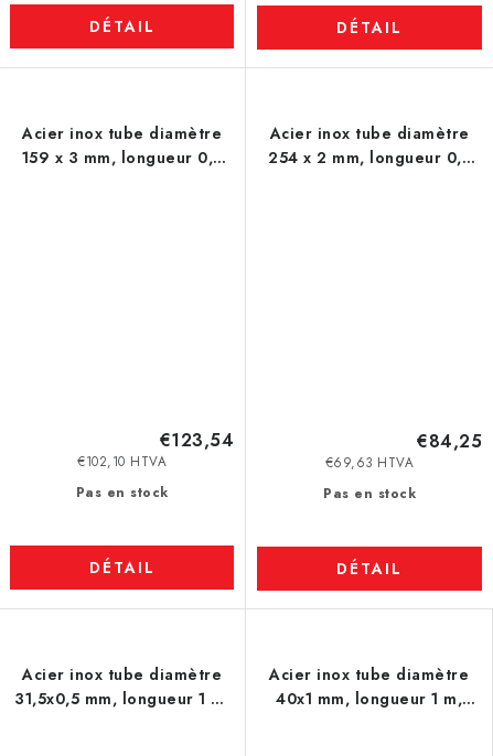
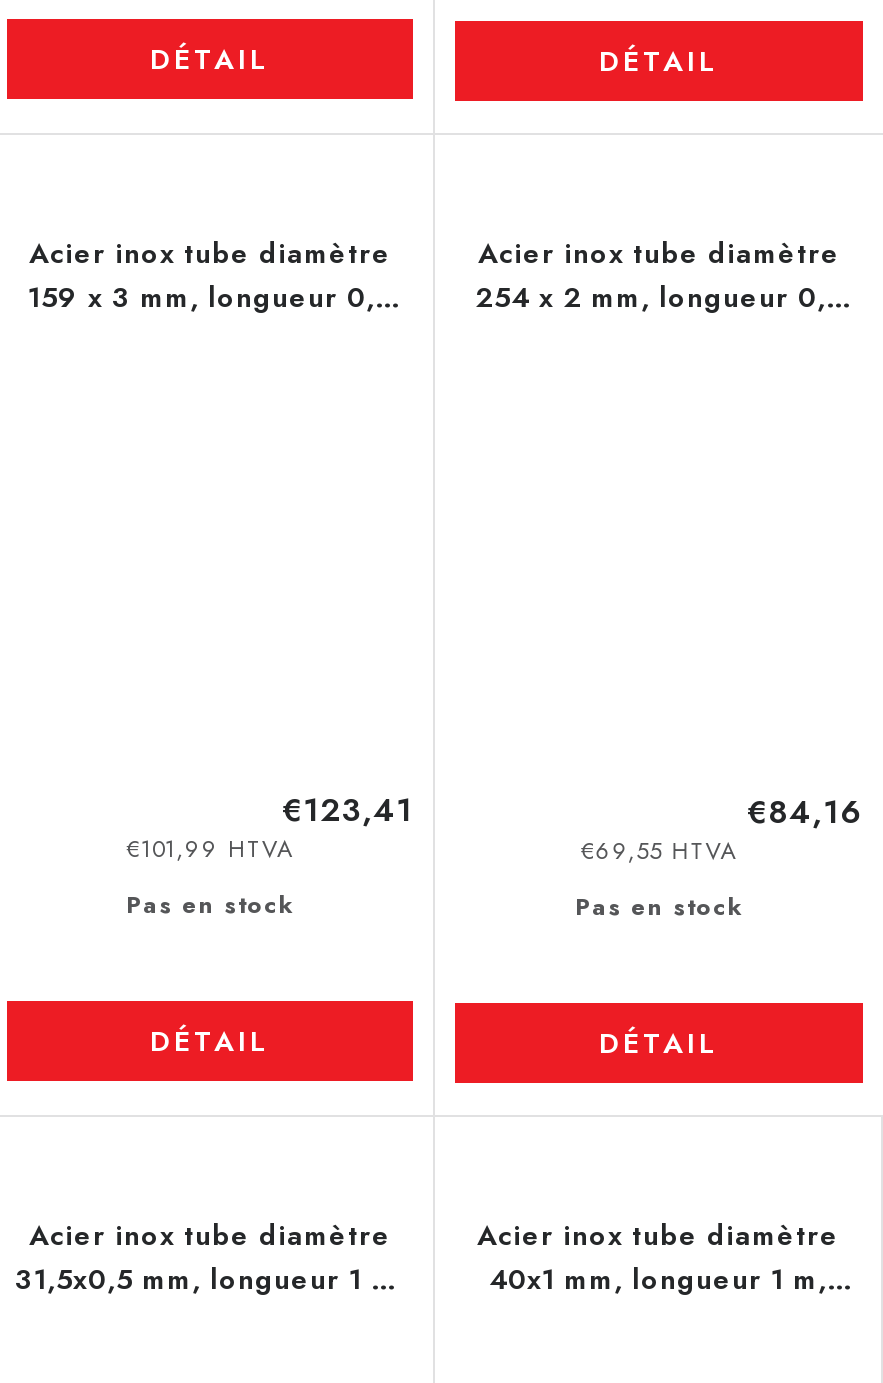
- €123,54
+ €123,41

- €84,25
+ €84,16

- €102,10 HTVA
+ €101,99 HTVA

- €69,63 HTVA
+ €69,55 HTVA
